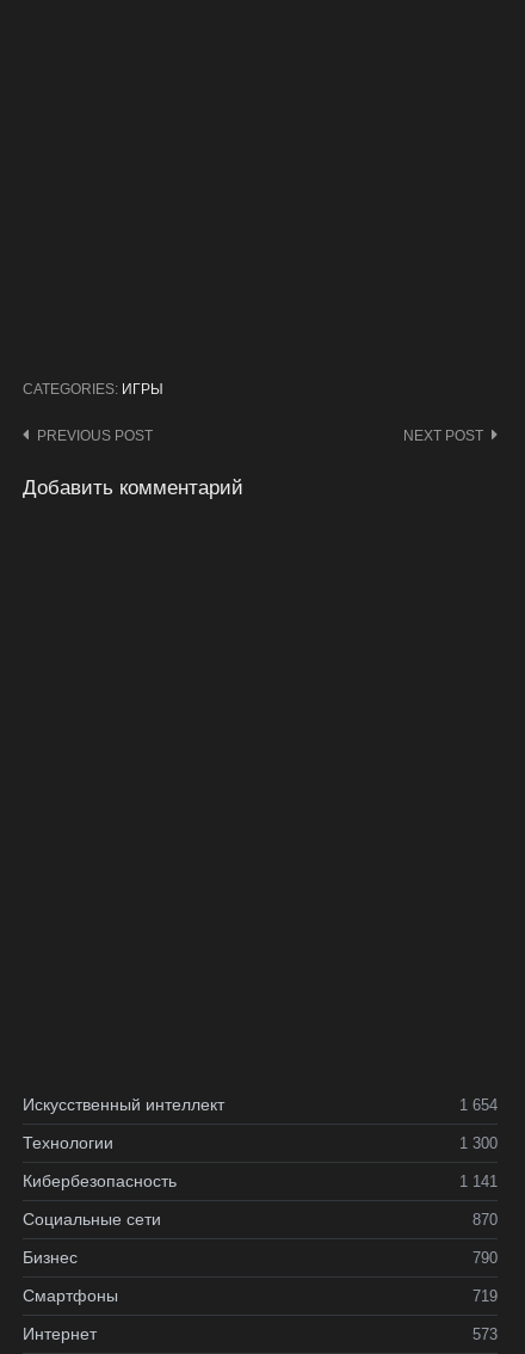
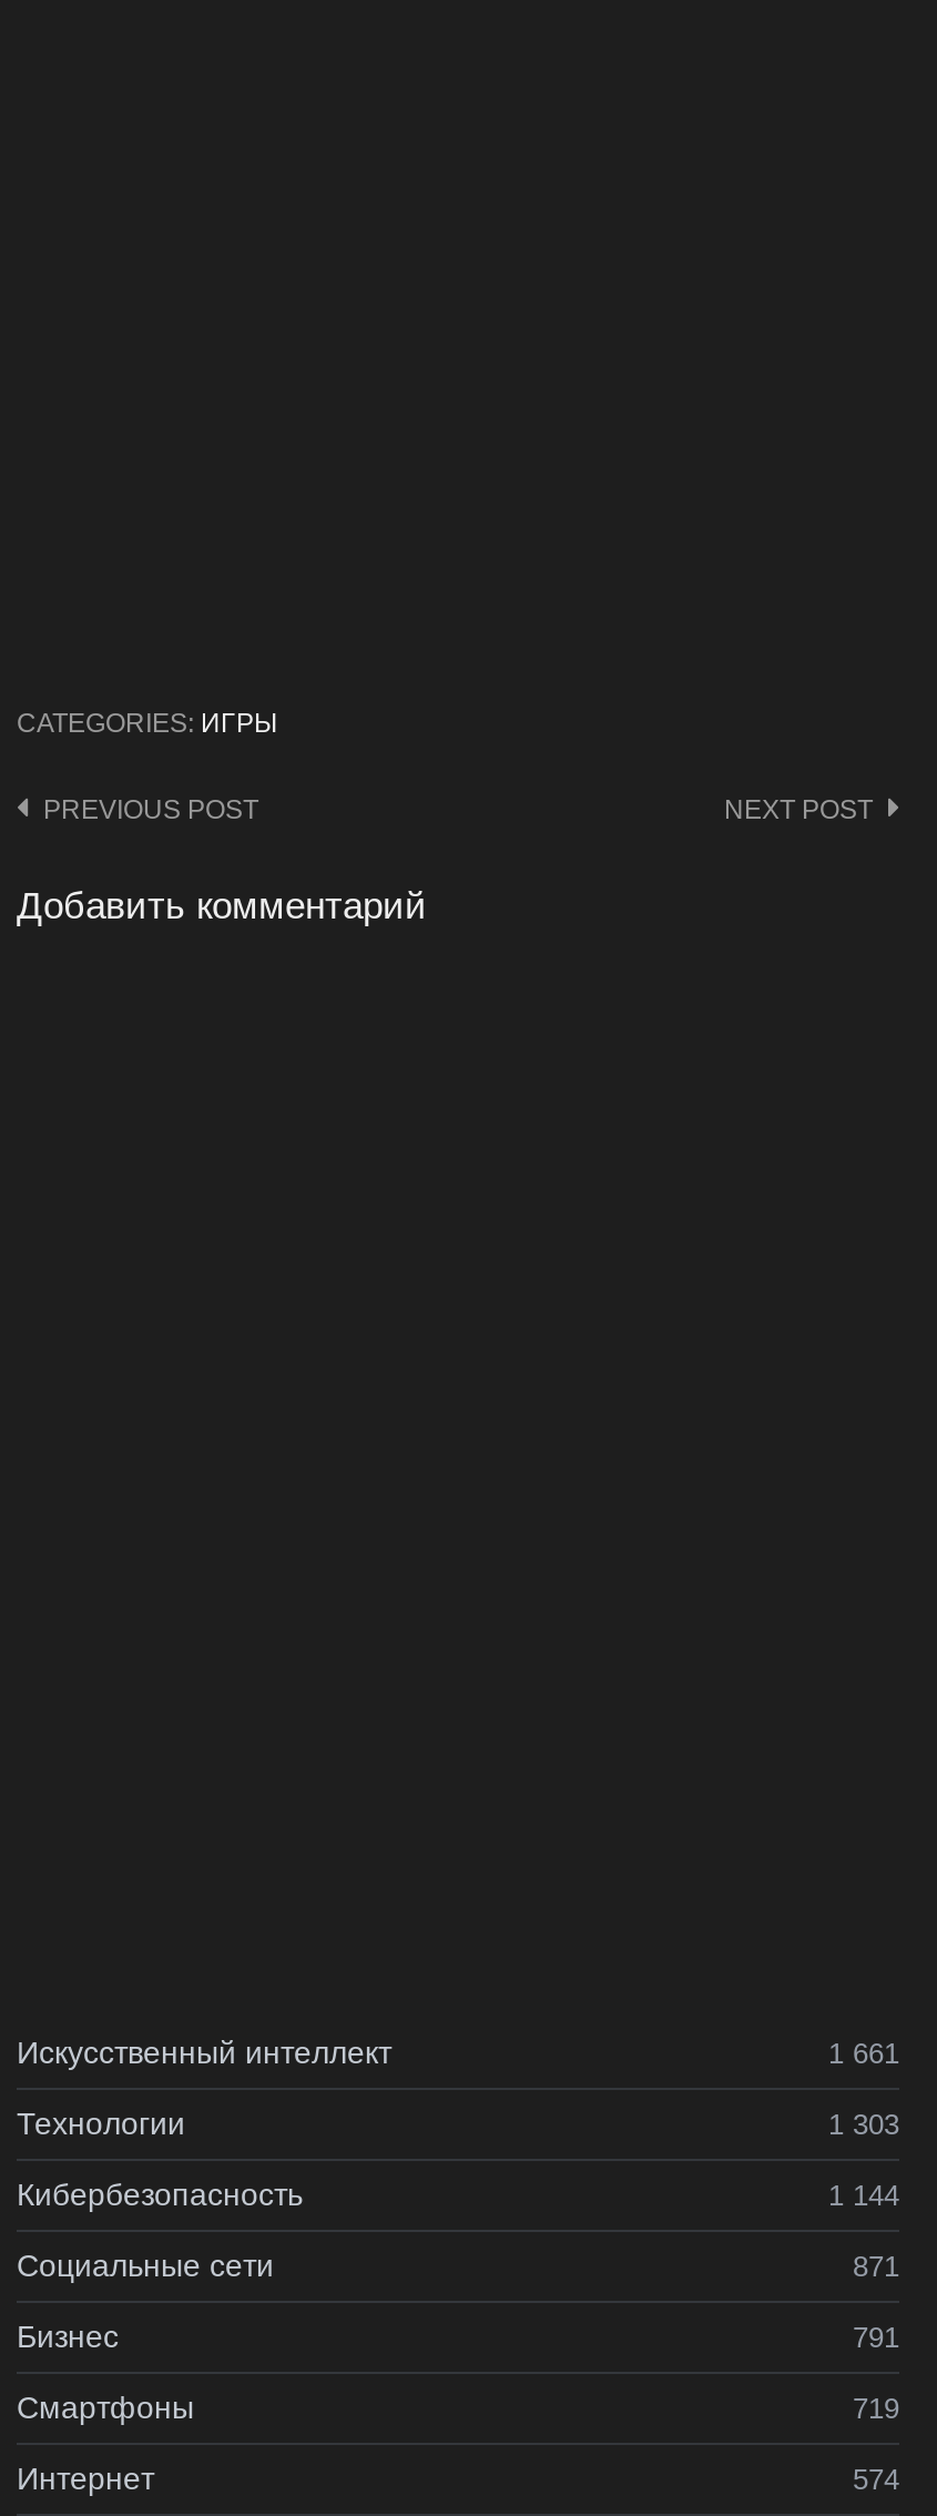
- 1 654
+ 1 661

- 1 300
+ 1 303

- 1 141
+ 1 144

- 870
+ 871

- 790
+ 791

- 573
+ 574
